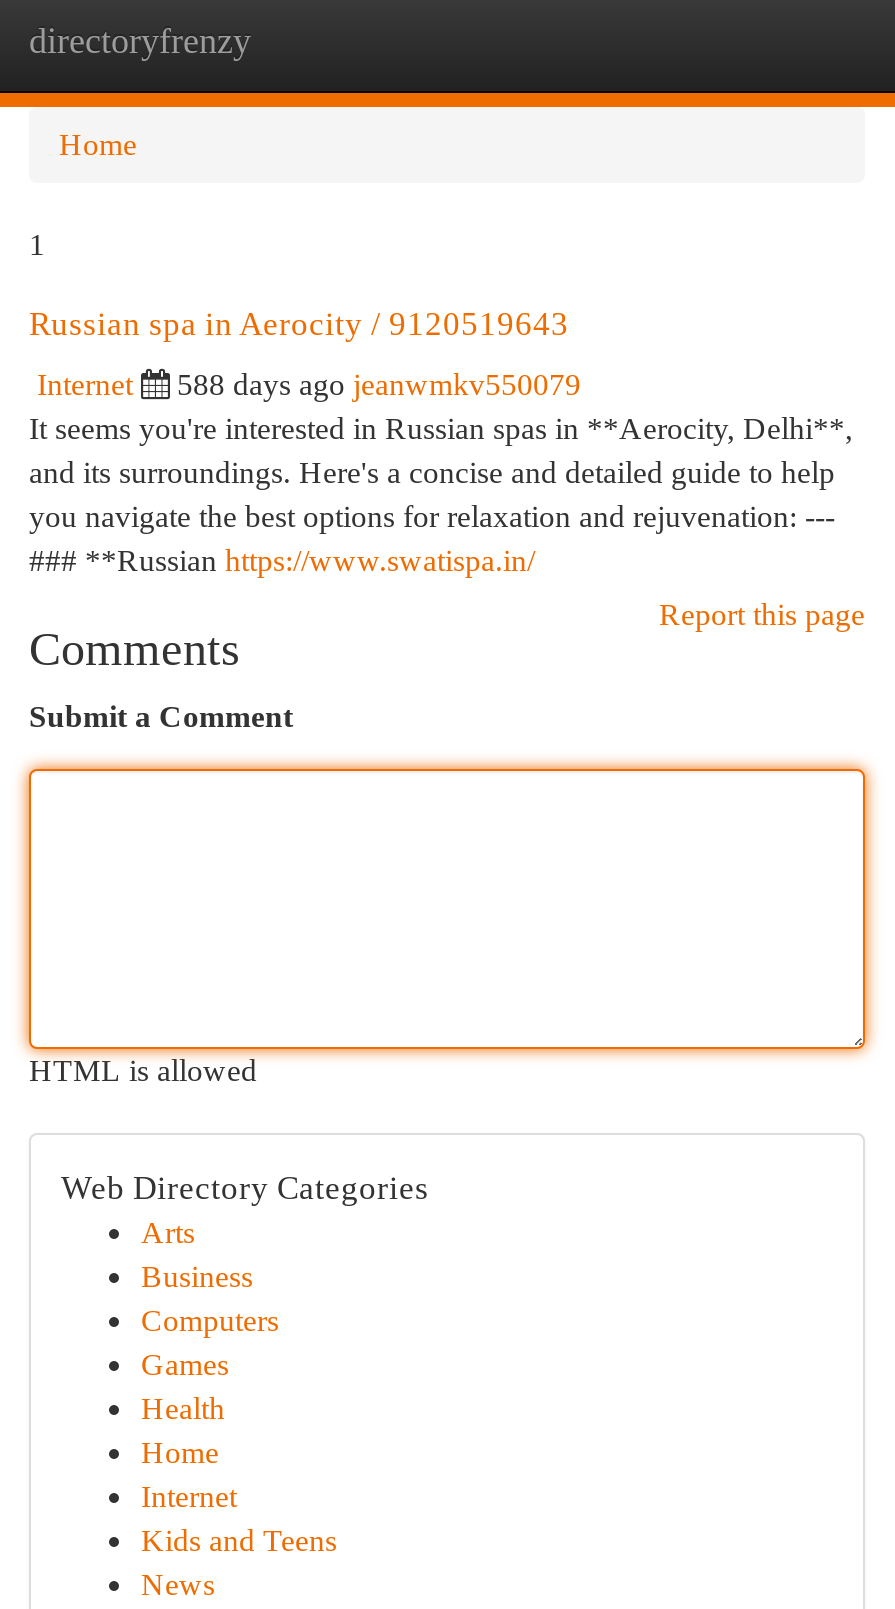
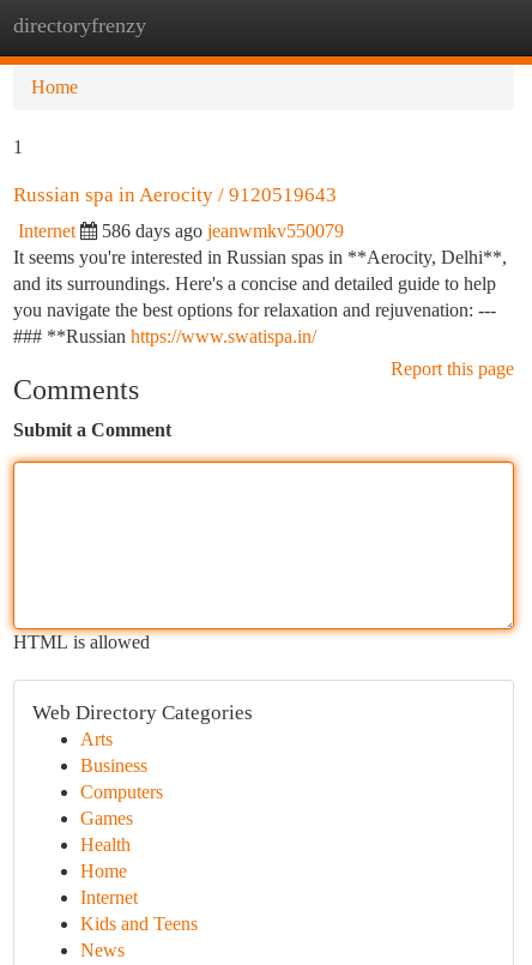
- 588 days ago jeanwmkv550079
+ 586 days ago jeanwmkv550079
